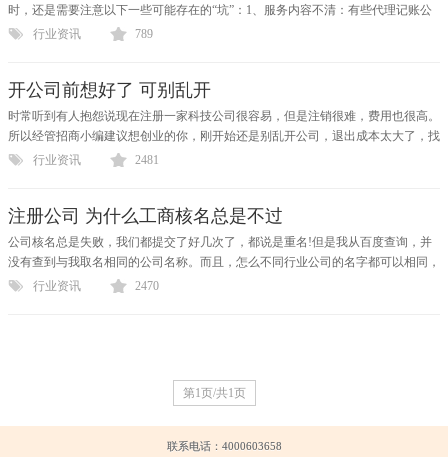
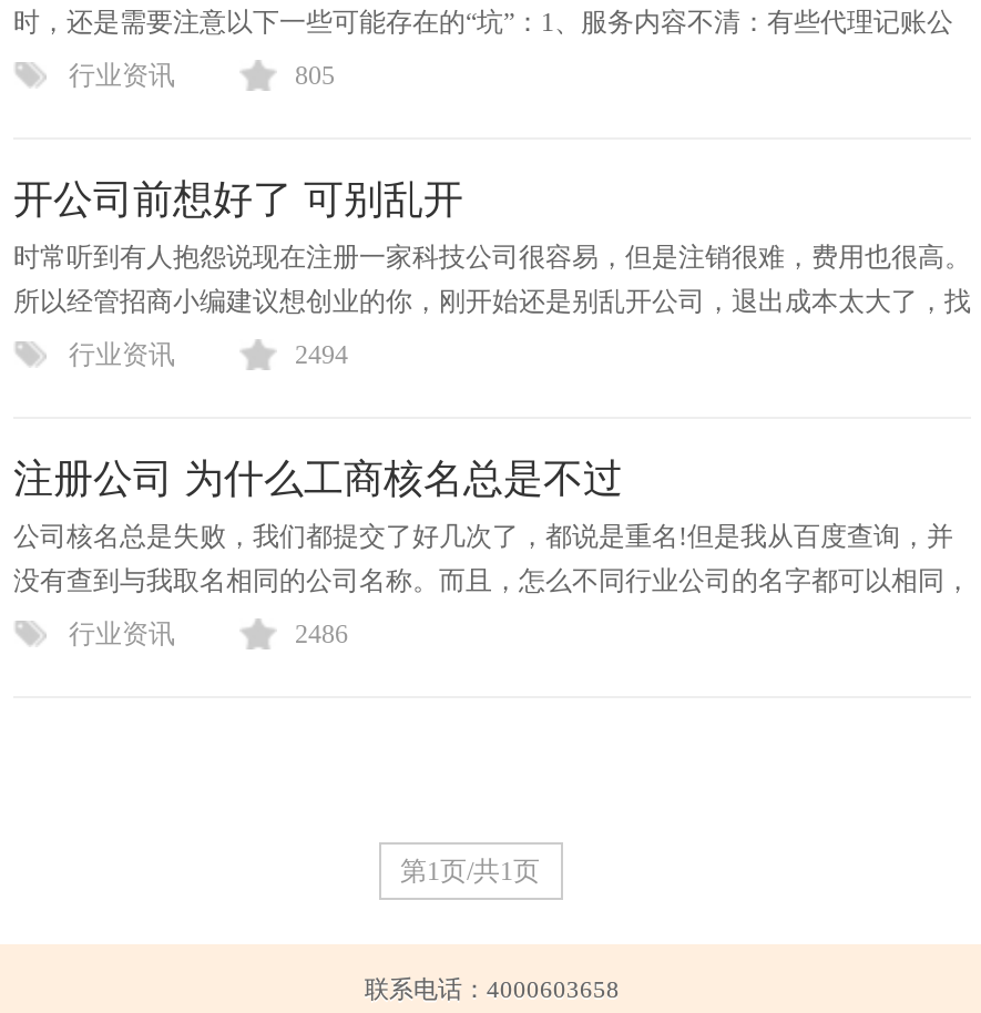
- 789
+ 805

- 2481
+ 2494

- 2470
+ 2486
